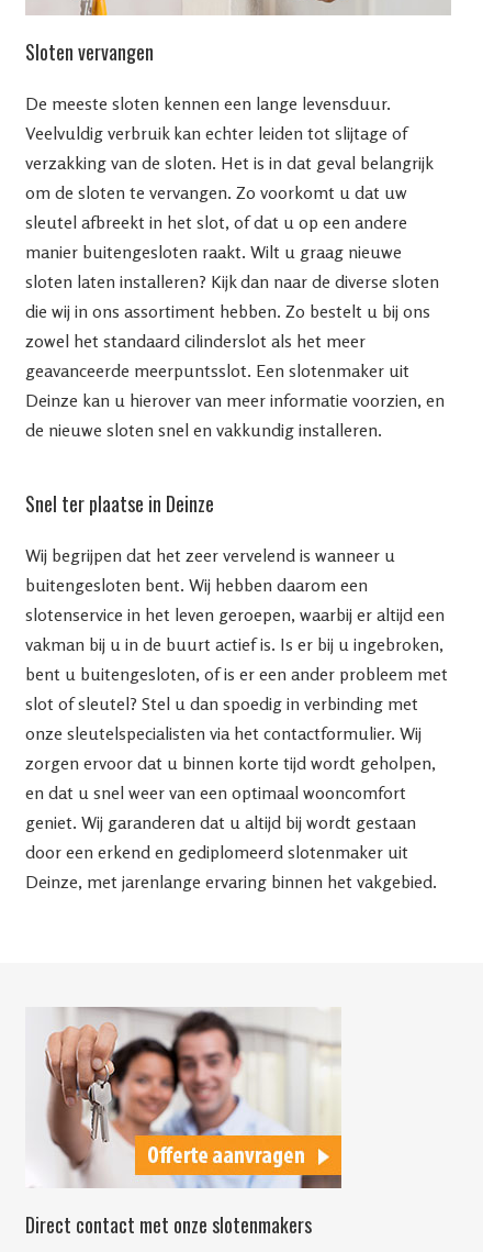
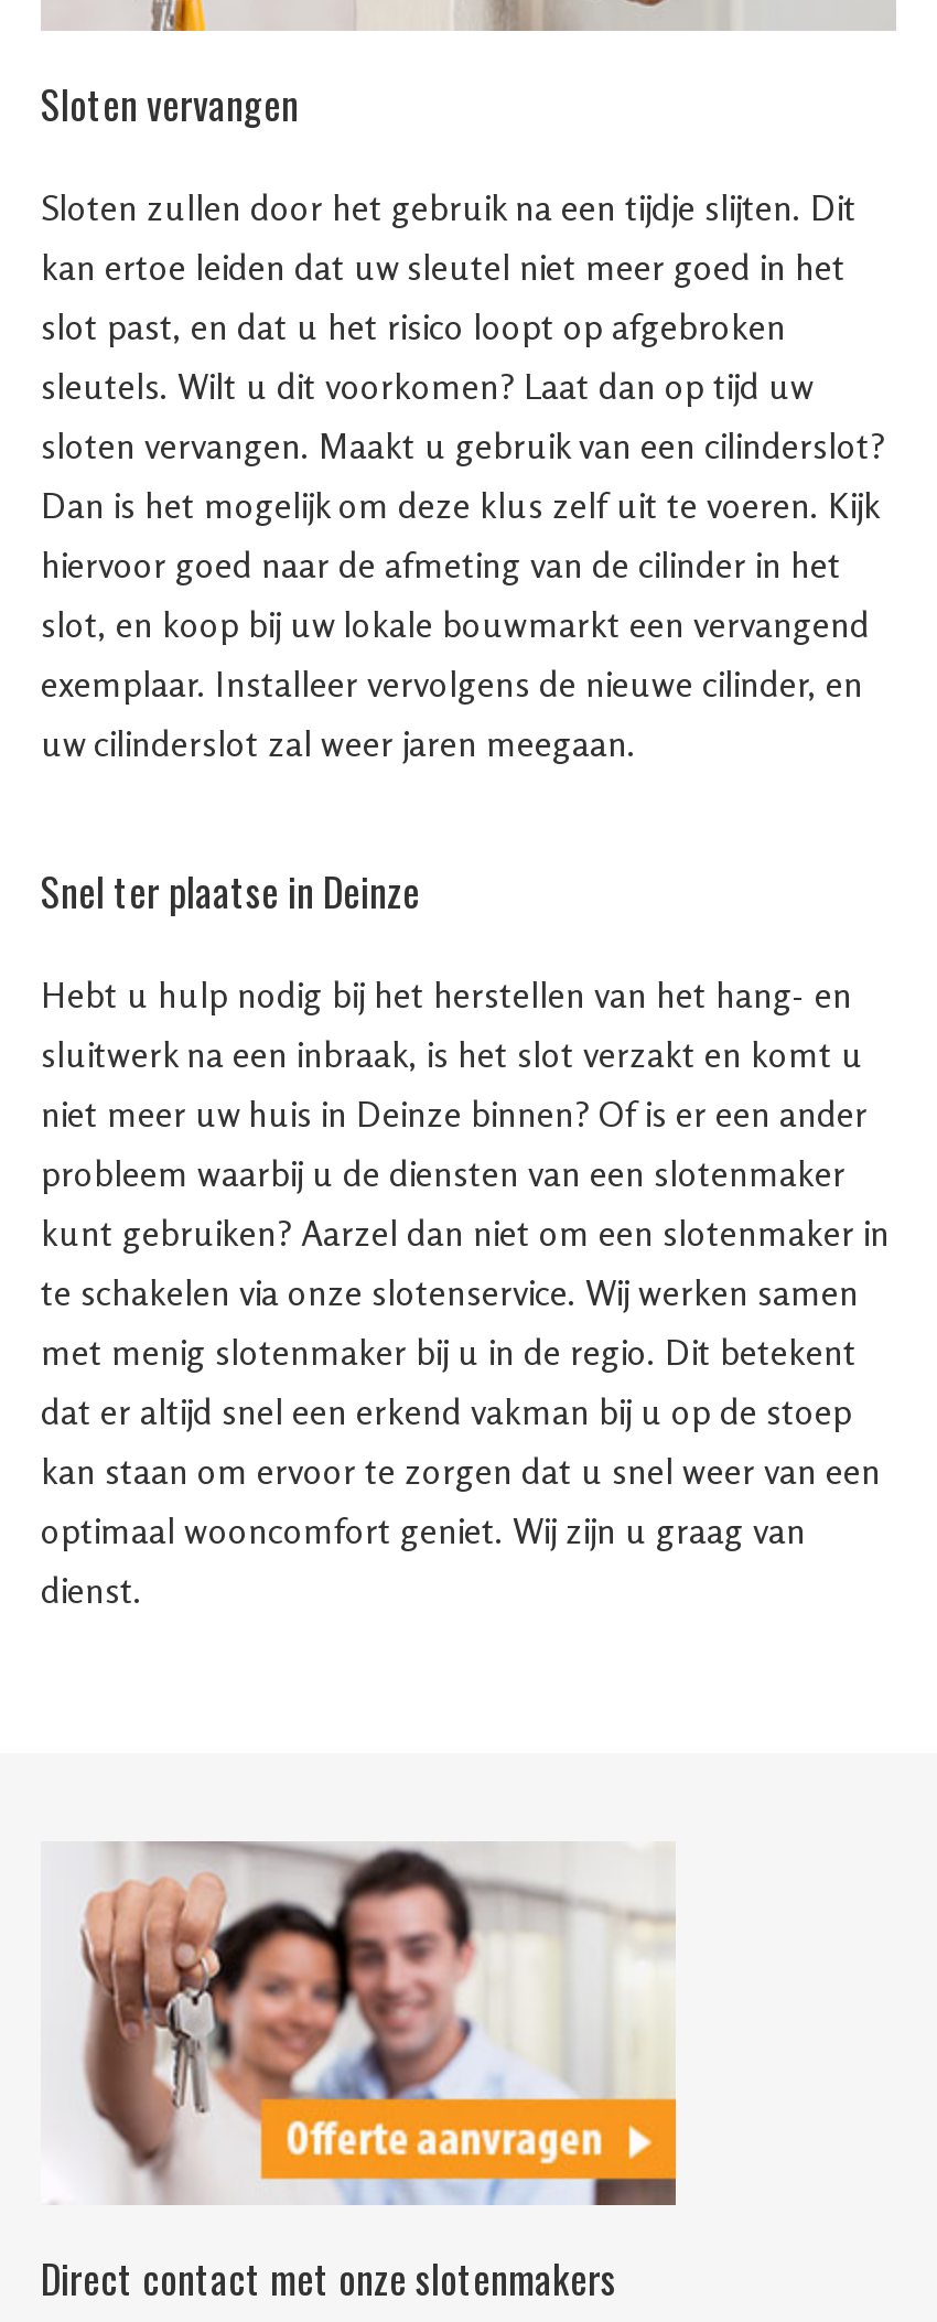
- De meeste sloten kennen een lange levensduur.
- Veelvuldig verbruik kan echter leiden tot slijtage of
- verzakking van de sloten. Het is in dat geval belangrijk
- om de sloten te vervangen. Zo voorkomt u dat uw
- sleutel afbreekt in het slot, of dat u op een andere
- manier buitengesloten raakt. Wilt u graag nieuwe
- sloten laten installeren? Kijk dan naar de diverse sloten
- die wij in ons assortiment hebben. Zo bestelt u bij ons
- zowel het standaard cilinderslot als het meer
- geavanceerde meerpuntsslot. Een slotenmaker uit
- Deinze kan u hierover van meer informatie voorzien, en
- de nieuwe sloten snel en vakkundig installeren.
+ Sloten zullen door het gebruik na een tijdje slijten. Dit
+ kan ertoe leiden dat uw sleutel niet meer goed in het
+ slot past, en dat u het risico loopt op afgebroken
+ sleutels. Wilt u dit voorkomen? Laat dan op tijd uw
+ sloten vervangen. Maakt u gebruik van een cilinderslot?
+ Dan is het mogelijk om deze klus zelf uit te voeren. Kijk
+ hiervoor goed naar de afmeting van de cilinder in het
+ slot, en koop bij uw lokale bouwmarkt een vervangend
+ exemplaar. Installeer vervolgens de nieuwe cilinder, en
+ uw cilinderslot zal weer jaren meegaan.

- Wij begrijpen dat het zeer vervelend is wanneer u
- buitengesloten bent. Wij hebben daarom een
- slotenservice in het leven geroepen, waarbij er altijd een
- vakman bij u in de buurt actief is. Is er bij u ingebroken,
- bent u buitengesloten, of is er een ander probleem met
- slot of sleutel? Stel u dan spoedig in verbinding met
- onze sleutelspecialisten via het contactformulier. Wij
- zorgen ervoor dat u binnen korte tijd wordt geholpen,
- en dat u snel weer van een optimaal wooncomfort
- geniet. Wij garanderen dat u altijd bij wordt gestaan
- door een erkend en gediplomeerd slotenmaker uit
- Deinze, met jarenlange ervaring binnen het vakgebied.
+ Hebt u hulp nodig bij het herstellen van het hang- en
+ sluitwerk na een inbraak, is het slot verzakt en komt u
+ niet meer uw huis in Deinze binnen? Of is er een ander
+ probleem waarbij u de diensten van een slotenmaker
+ kunt gebruiken? Aarzel dan niet om een slotenmaker in
+ te schakelen via onze slotenservice. Wij werken samen
+ met menig slotenmaker bij u in de regio. Dit betekent
+ dat er altijd snel een erkend vakman bij u op de stoep
+ kan staan om ervoor te zorgen dat u snel weer van een
+ optimaal wooncomfort geniet. Wij zijn u graag van
+ dienst.
